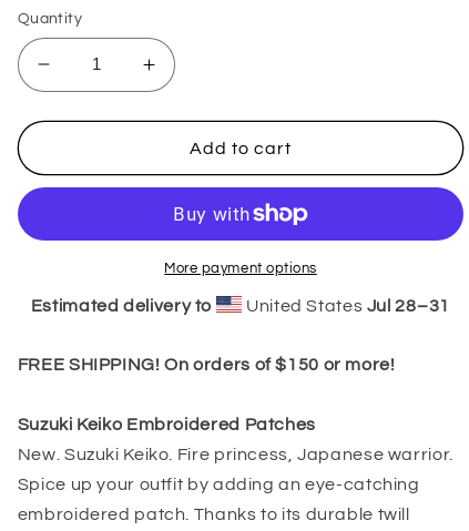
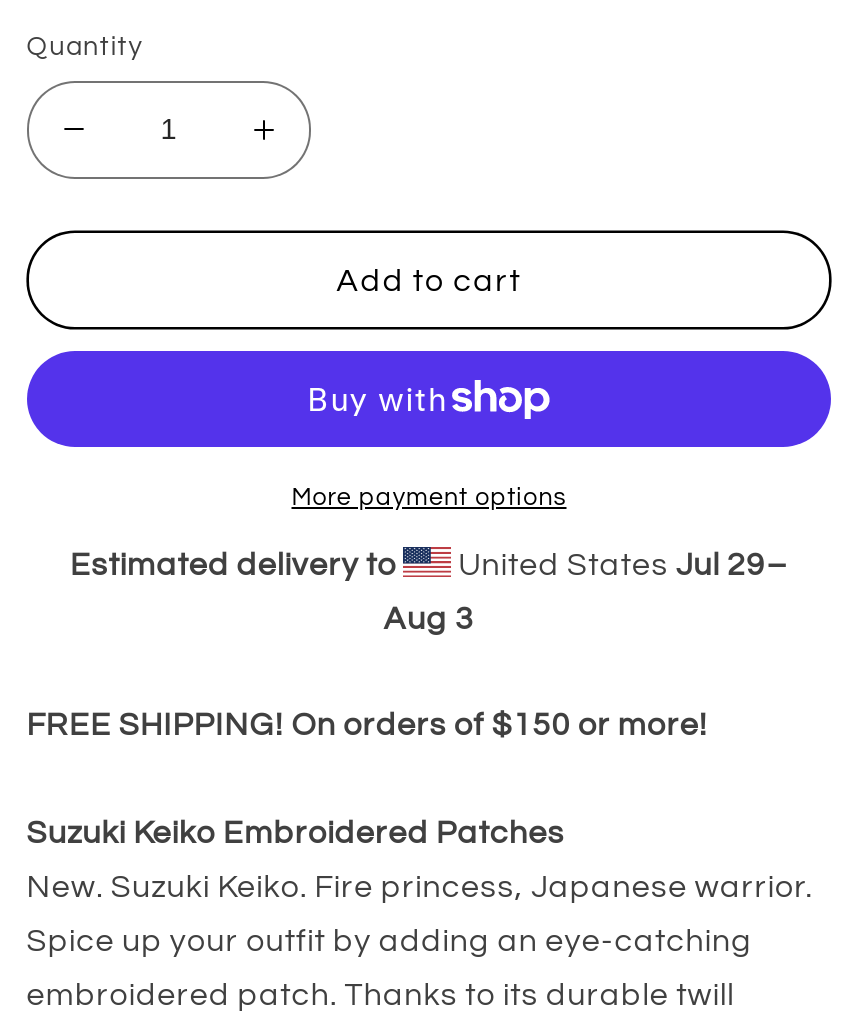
- United States Jul 28–31
+ United States Jul 29–
+ Aug 3
